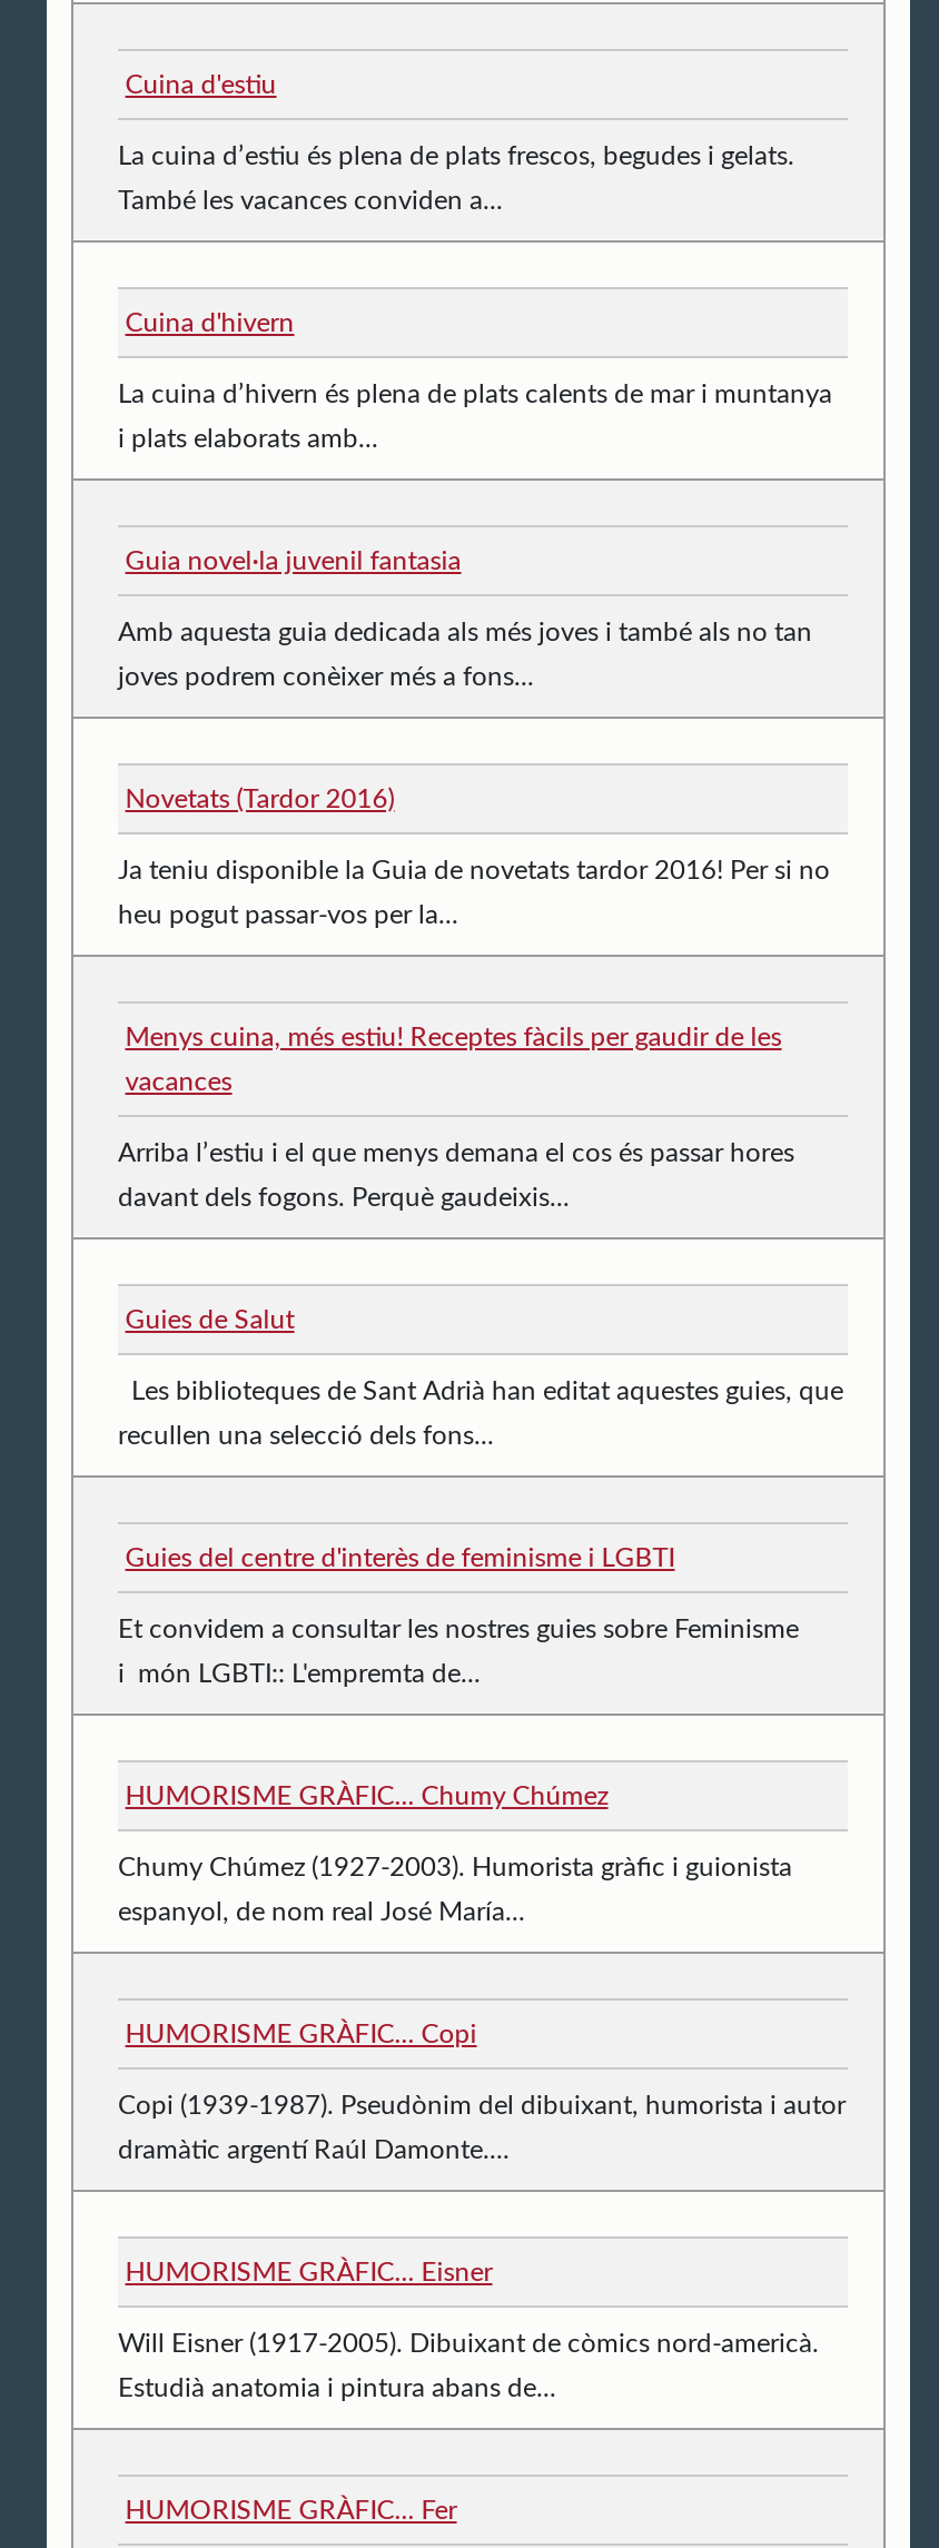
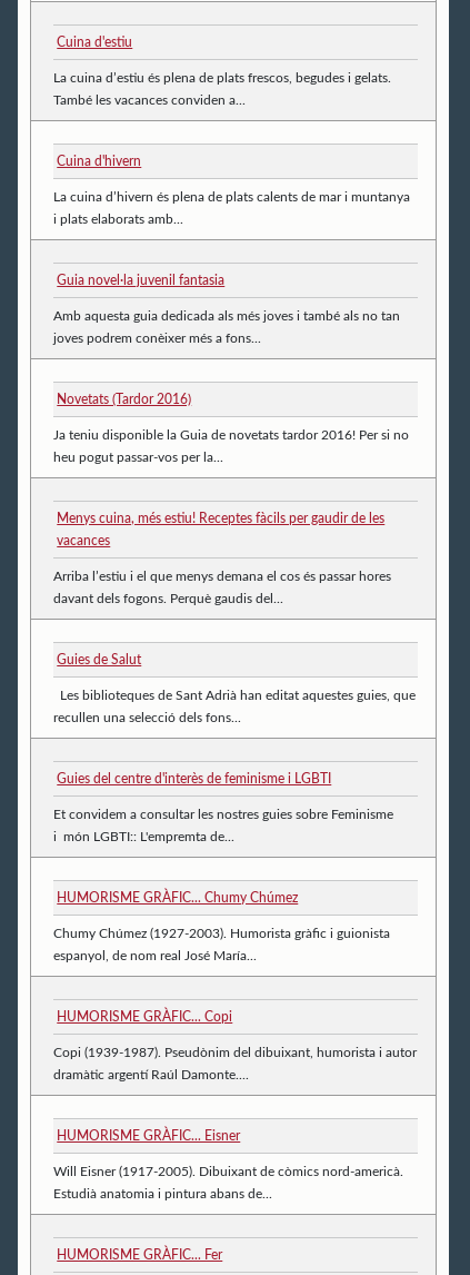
- davant dels fogons. Perquè gaudeixis...
+ davant dels fogons. Perquè gaudis del...
